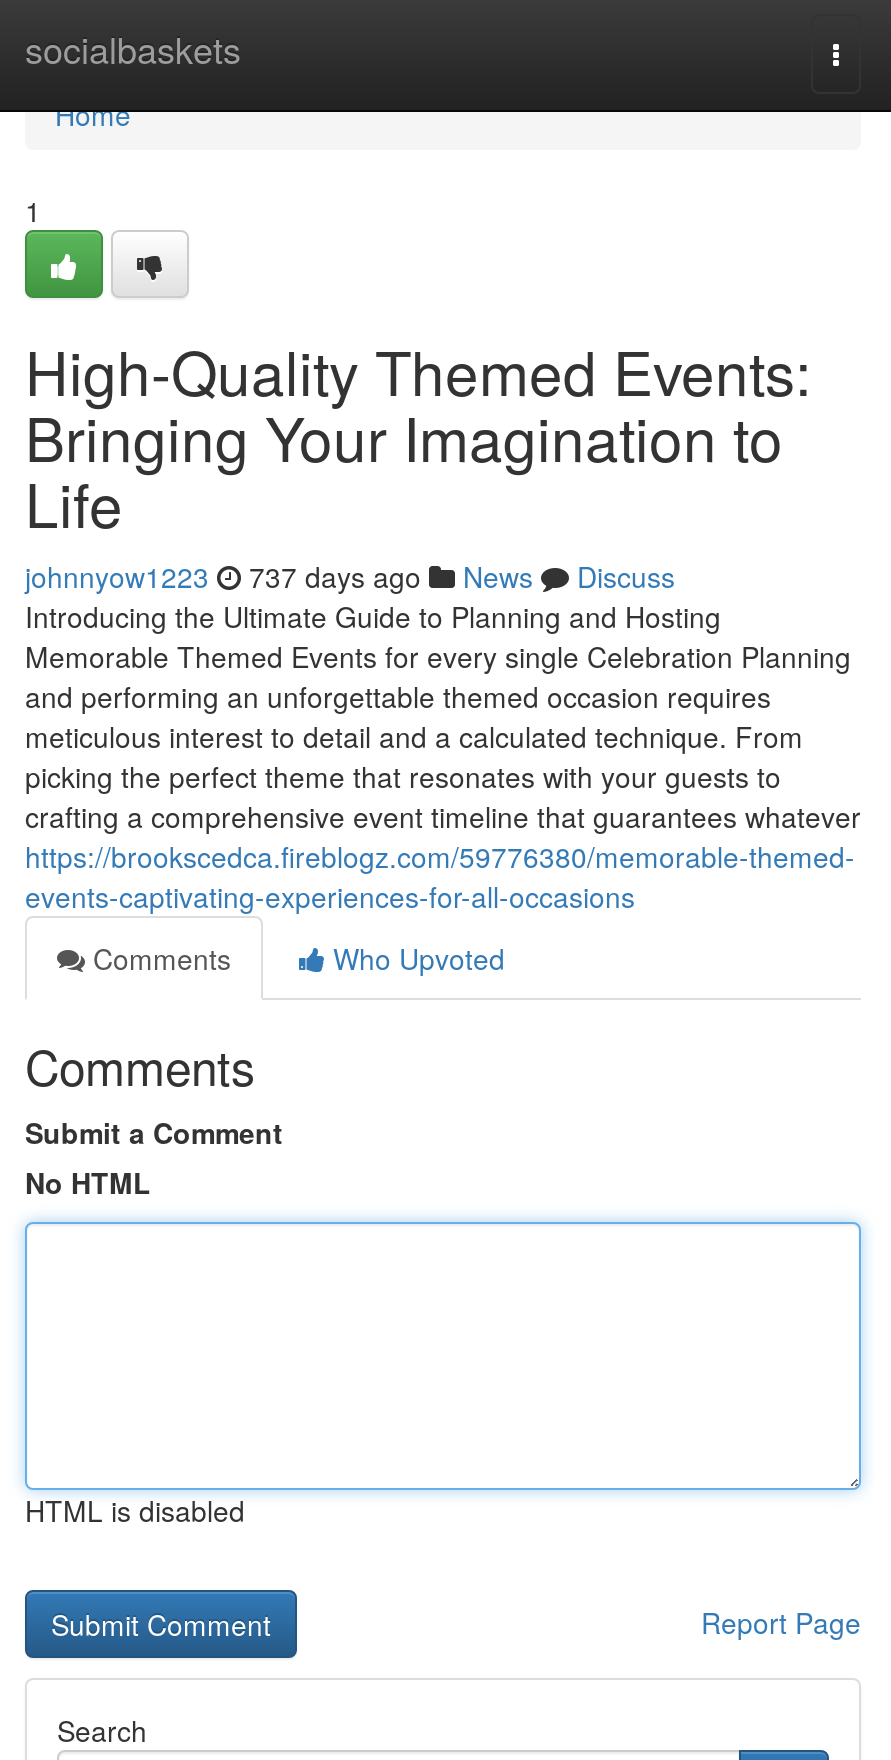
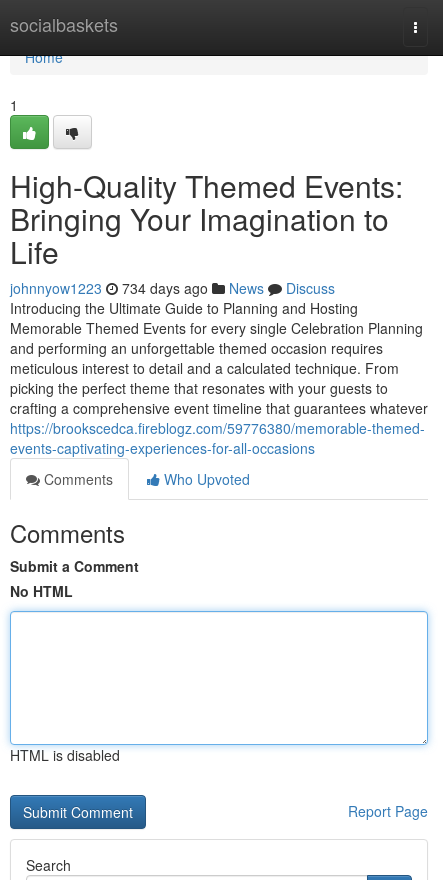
- johnnyow1223 737 days ago News Discuss
+ johnnyow1223 734 days ago News Discuss
